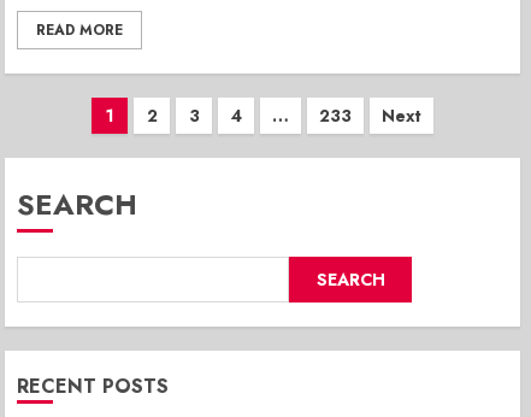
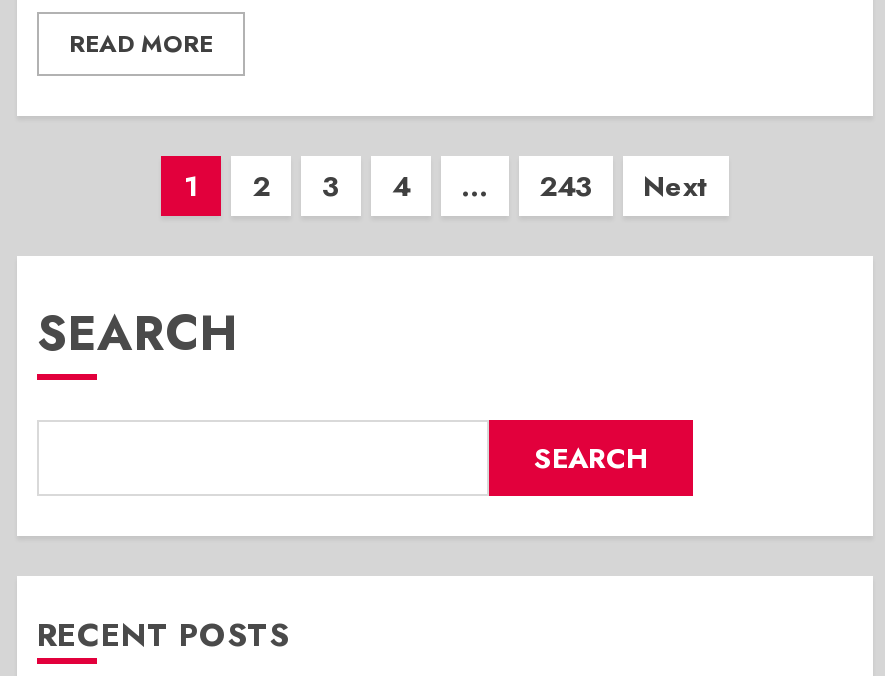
- 233
+ 243
